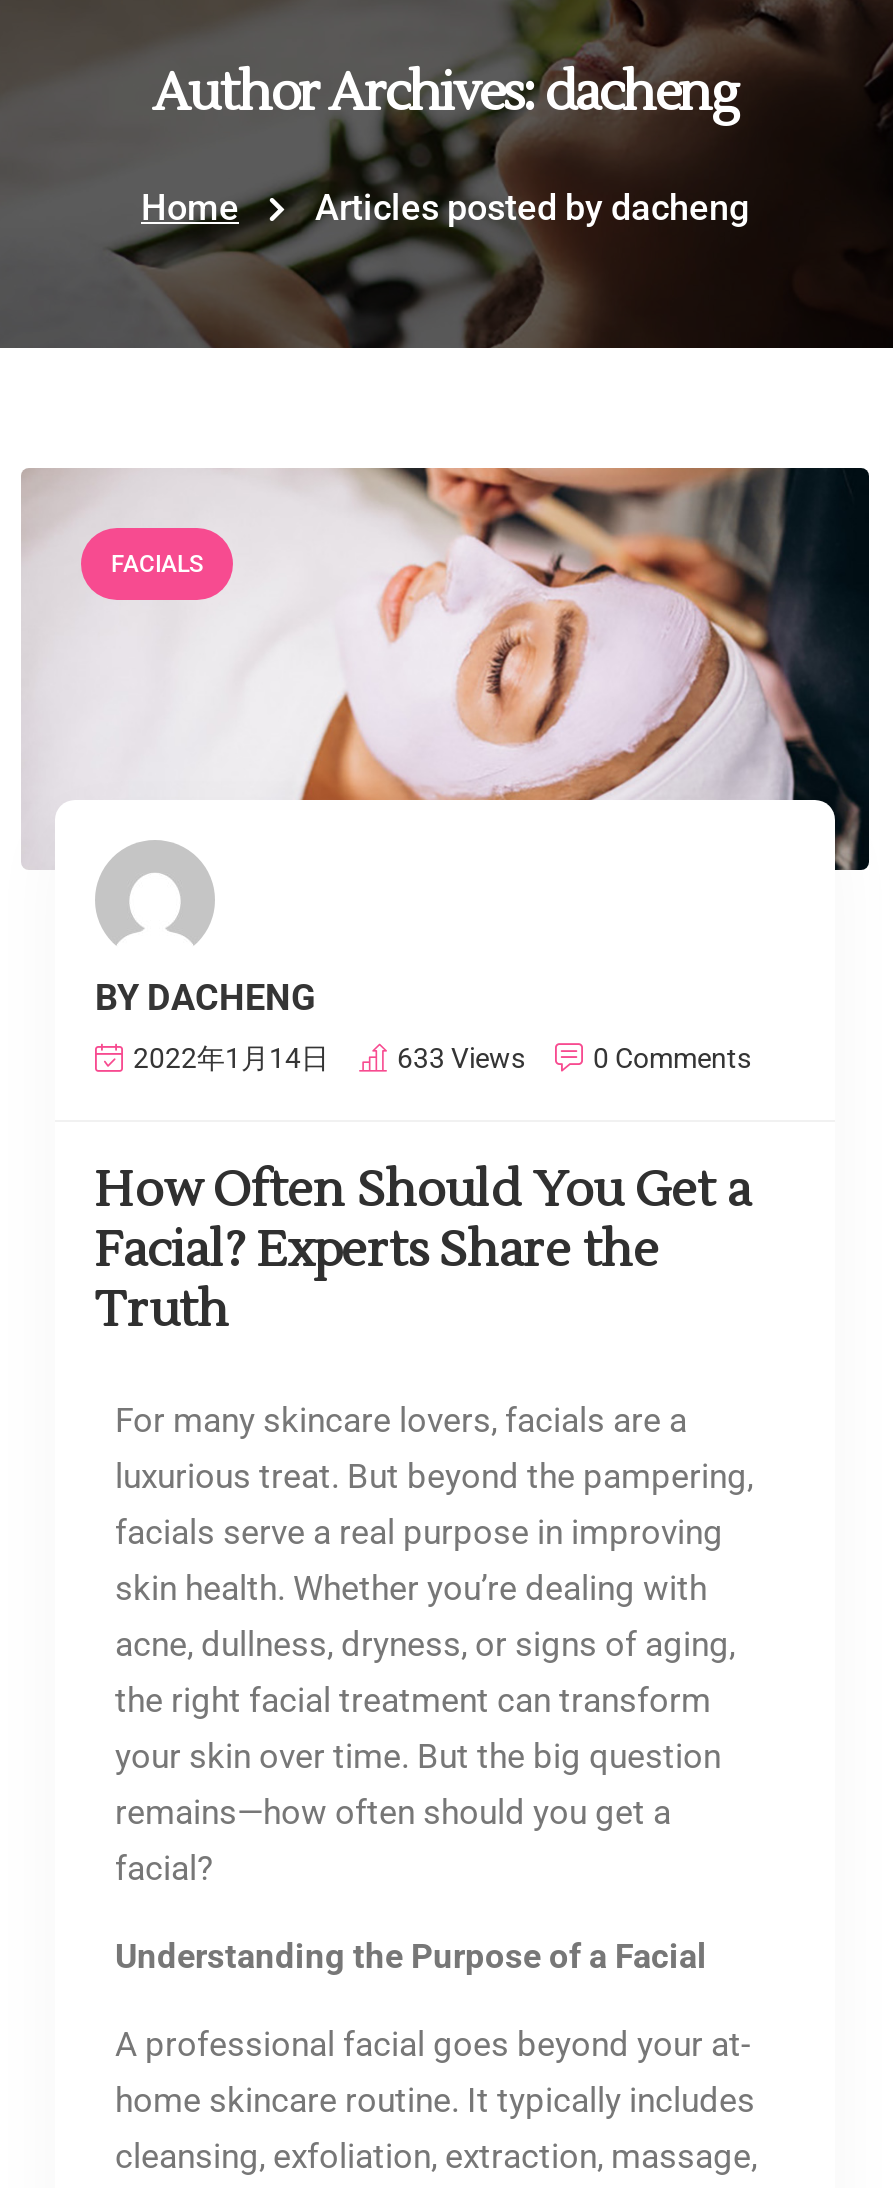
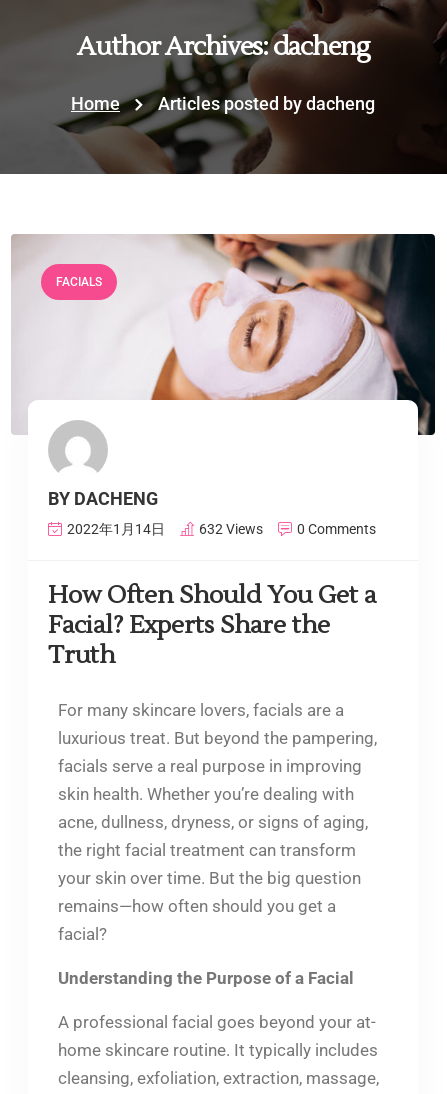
- 633 Views
+ 632 Views
